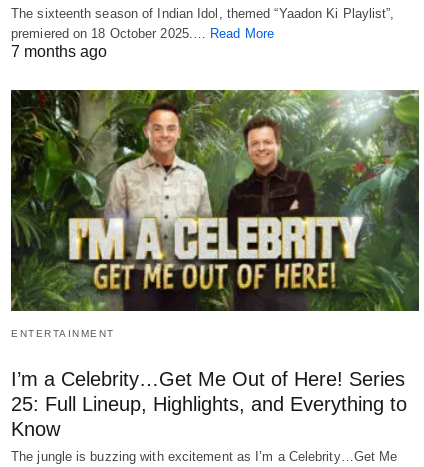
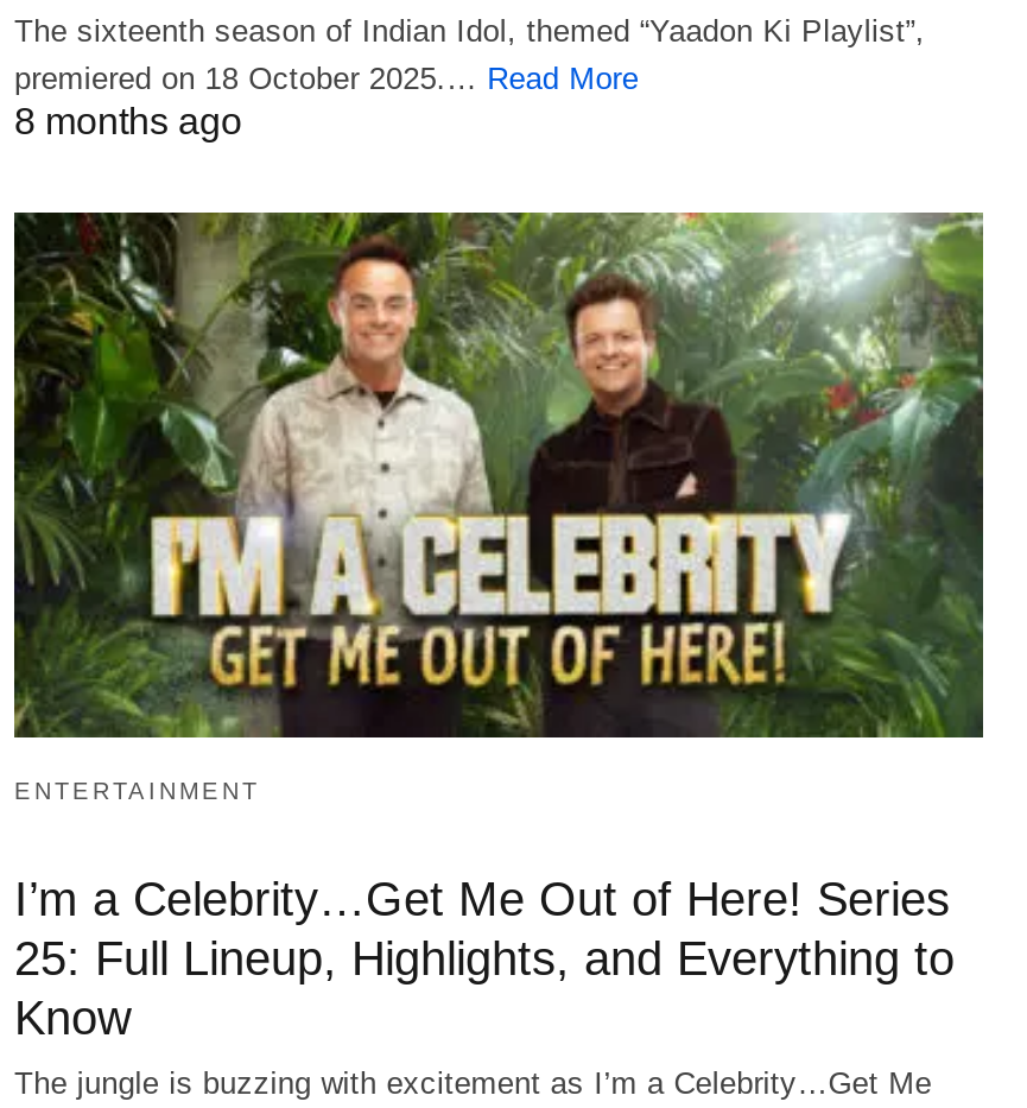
- 7 months ago
+ 8 months ago
